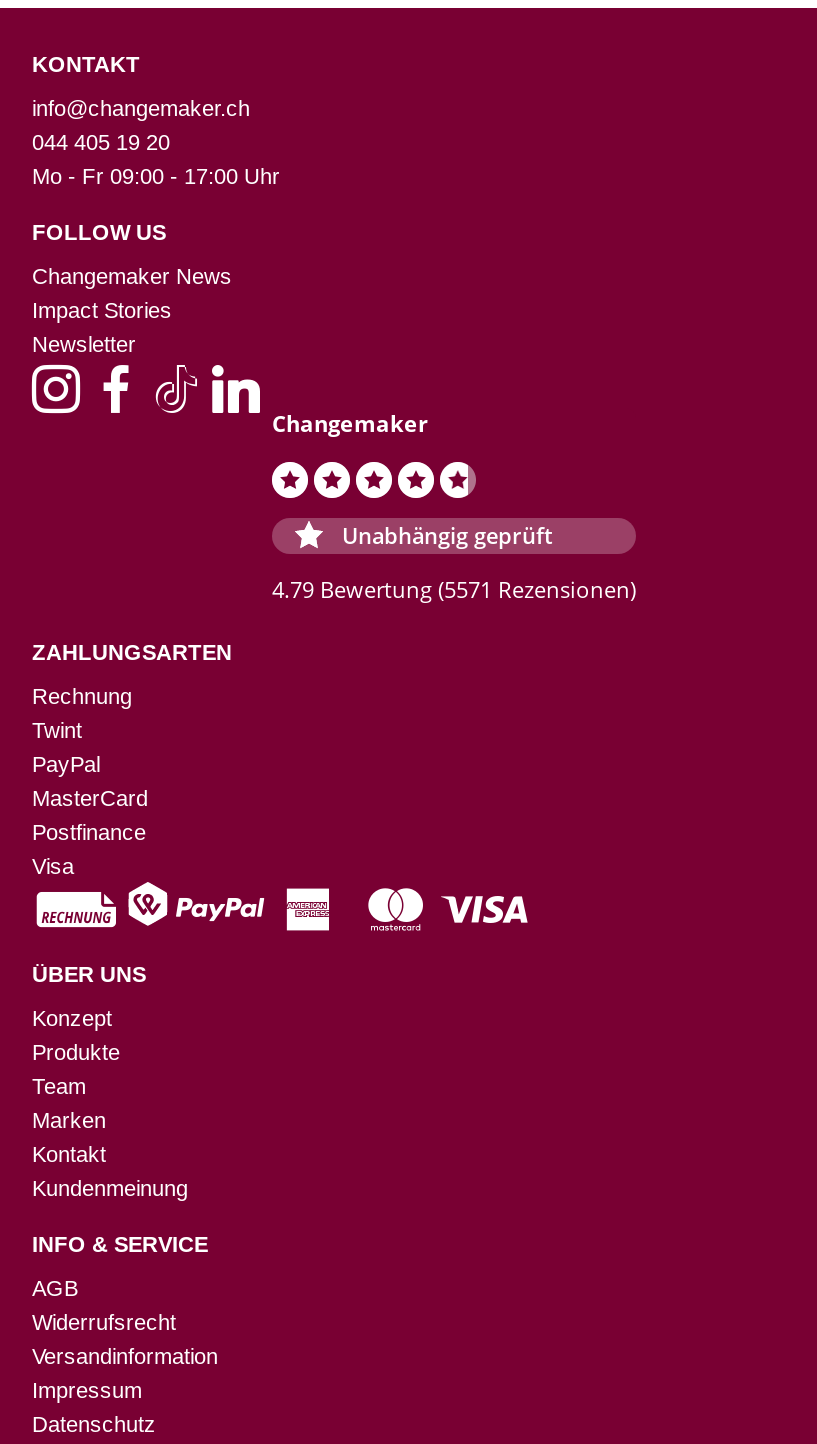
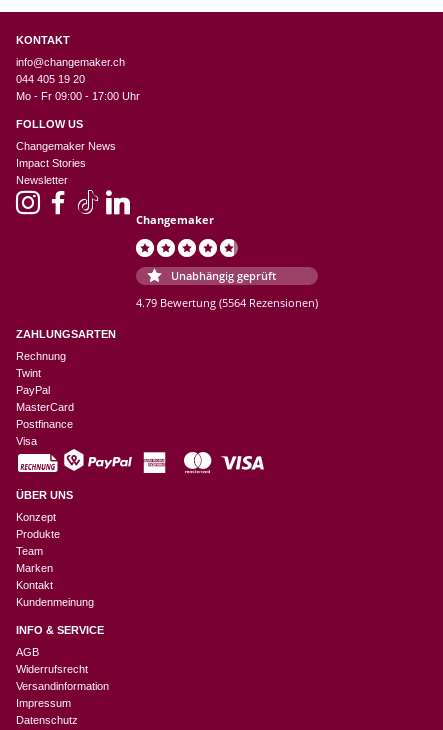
- 4.79 Bewertung (5571 Rezensionen)
+ 4.79 Bewertung (5564 Rezensionen)
